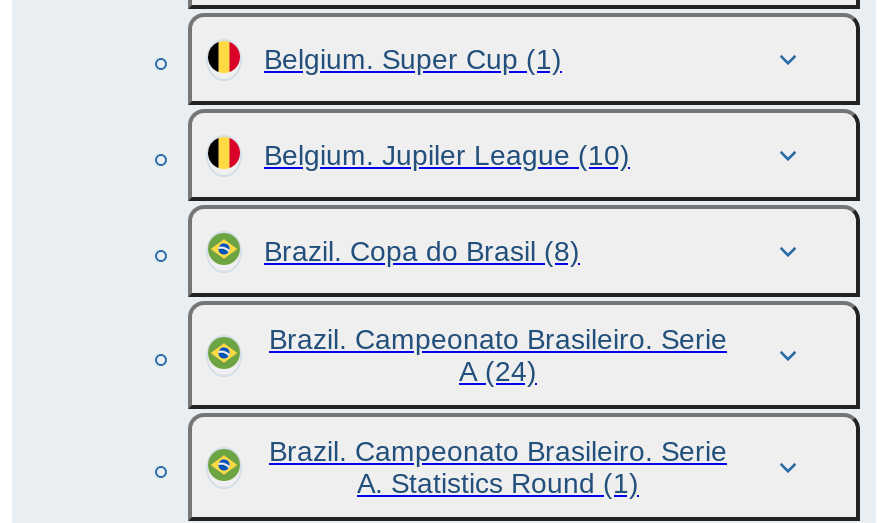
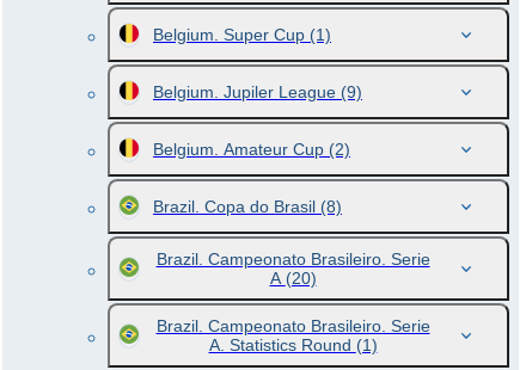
- Belgium. Jupiler League (10)
+ Belgium. Jupiler League (9)
+ Belgium. Amateur Cup (2)

- A (24)
+ A (20)
